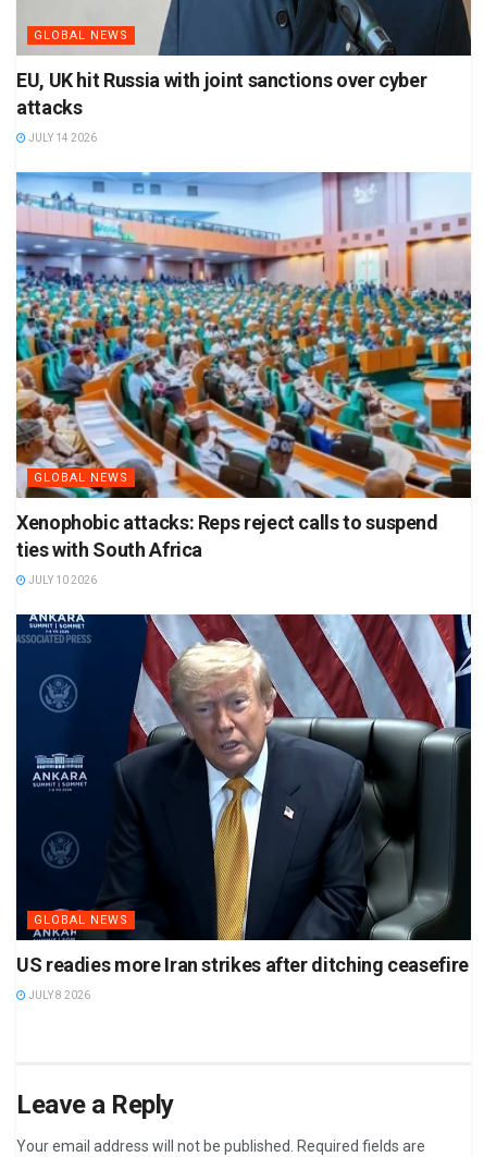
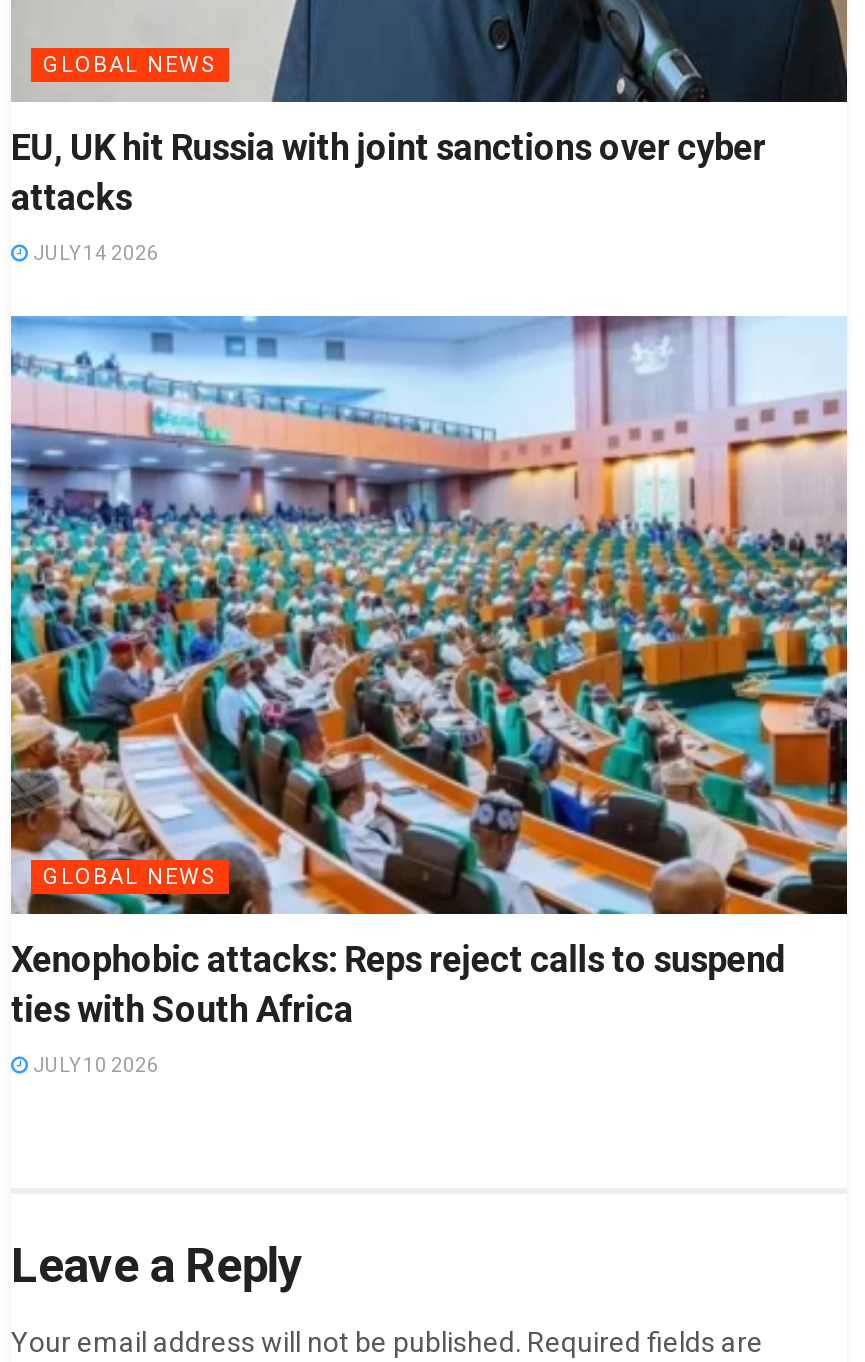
- [image]
- GLOBAL NEWS
- US readies more Iran strikes after ditching ceasefire
- JULY 8 2026
